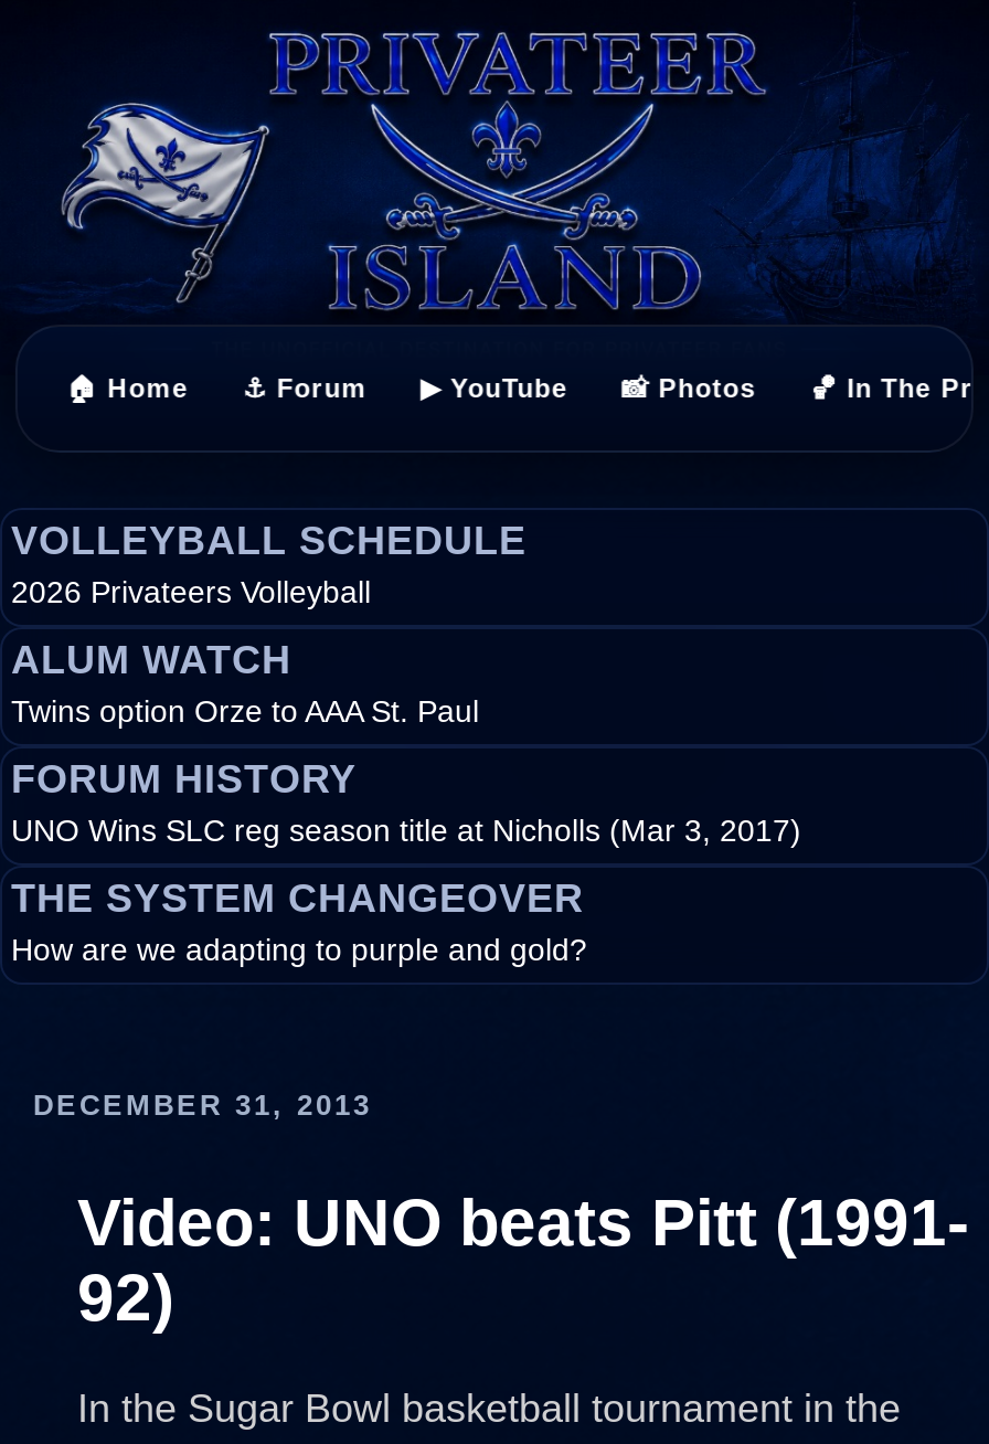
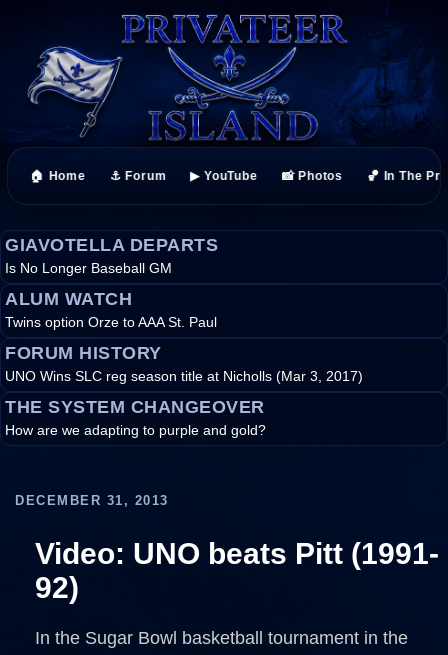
- VOLLEYBALL SCHEDULE
- 2026 Privateers Volleyball
+ GIAVOTELLA DEPARTS
+ Is No Longer Baseball GM
